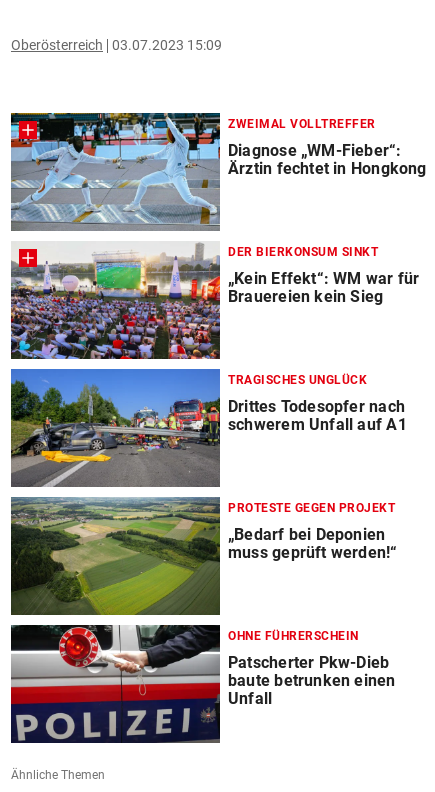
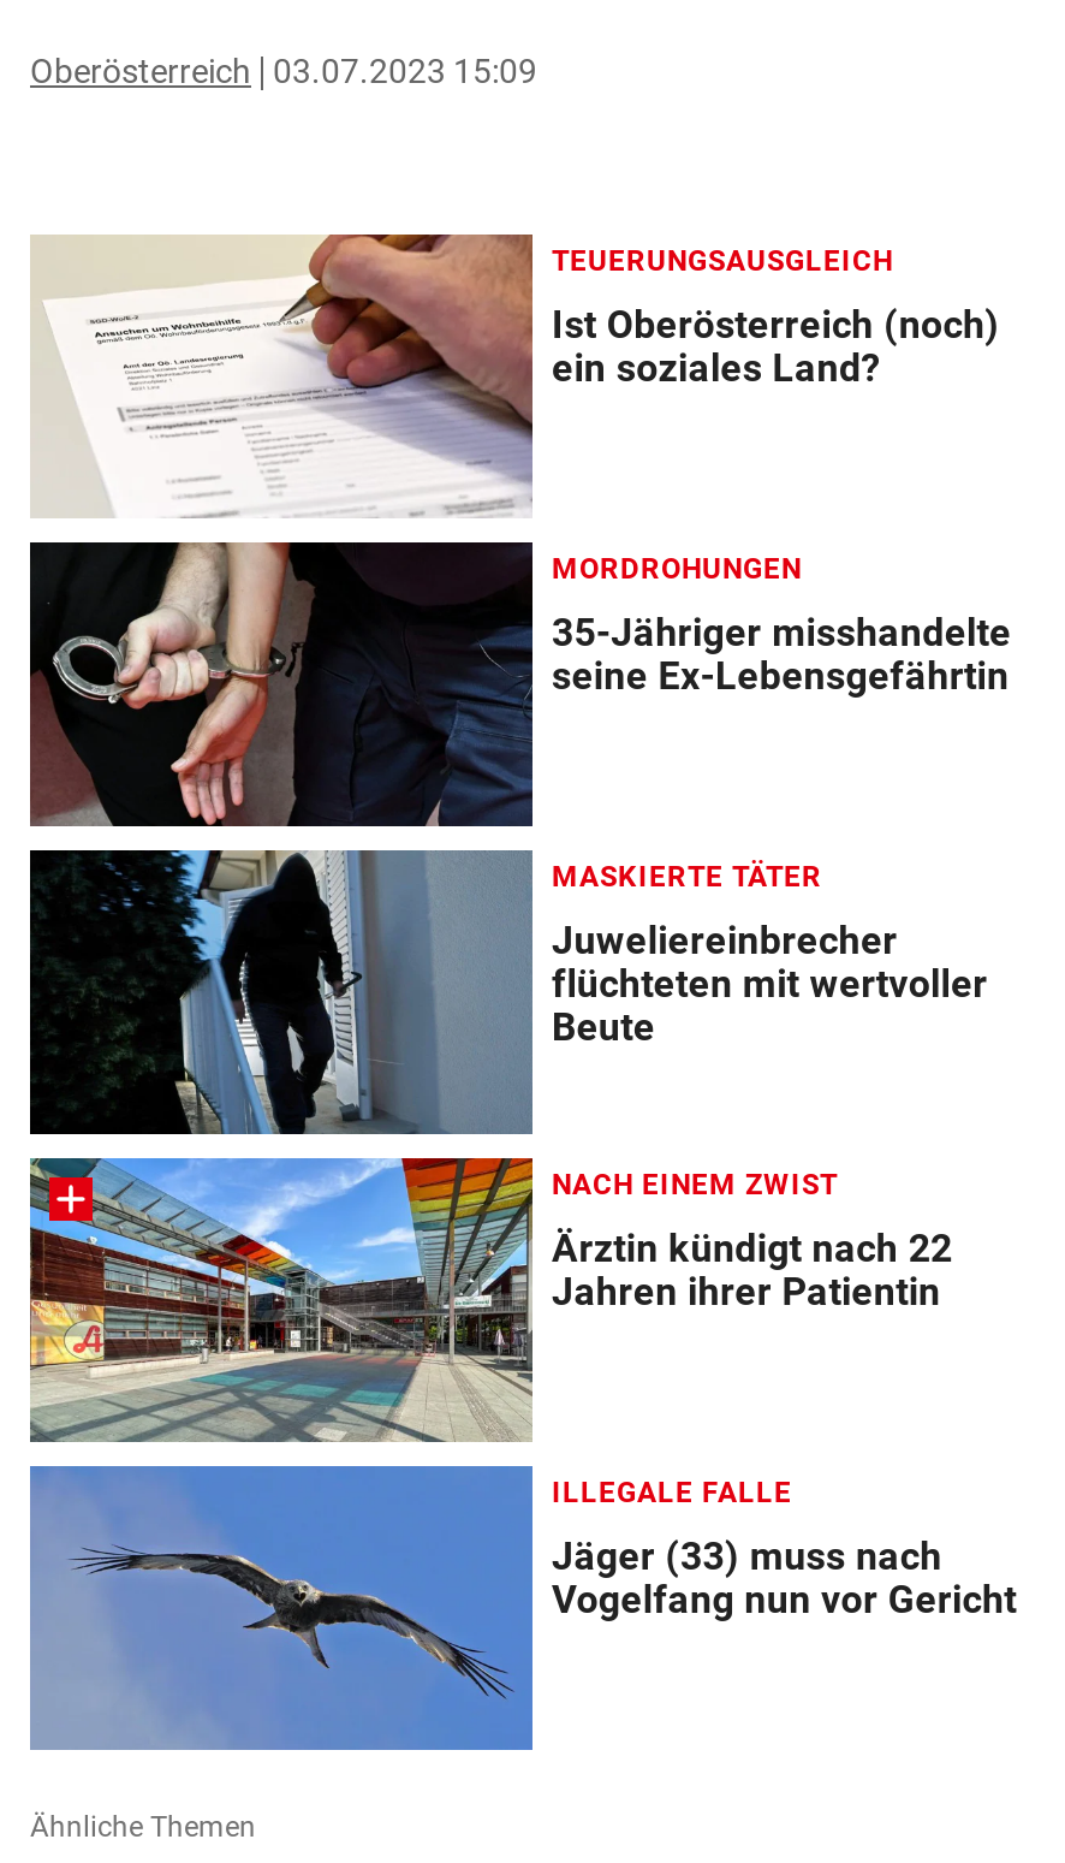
- [image]
- ZWEIMAL VOLLTREFFER
+ [image]
+ TEUERUNGSAUSGLEICH

- Diagnose „WM-Fieber“:
- Ärztin fechtet in Hongkong
+ Ist Oberösterreich (noch)
+ ein soziales Land?

- [image]
- DER BIERKONSUM SINKT
+ [image]
+ MORDROHUNGEN

- „Kein Effekt“: WM war für
- Brauereien kein Sieg
+ 35-Jähriger misshandelte
+ seine Ex-Lebensgefährtin

- [image]
- TRAGISCHES UNGLÜCK
+ [image]
+ MASKIERTE TÄTER

- Drittes Todesopfer nach
- schwerem Unfall auf A1
+ Juweliereinbrecher
+ flüchteten mit wertvoller
+ Beute

- [image]
- PROTESTE GEGEN PROJEKT
+ [image]
+ NACH EINEM ZWIST

- „Bedarf bei Deponien
- muss geprüft werden!“
+ Ärztin kündigt nach 22
+ Jahren ihrer Patientin

- [image]
- OHNE FÜHRERSCHEIN
+ [image]
+ ILLEGALE FALLE

- Patscherter Pkw-Dieb
- baute betrunken einen
- Unfall
+ Jäger (33) muss nach
+ Vogelfang nun vor Gericht
